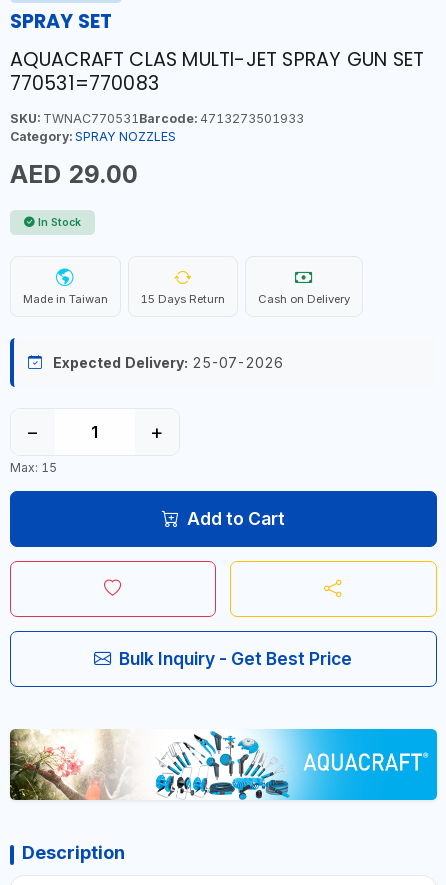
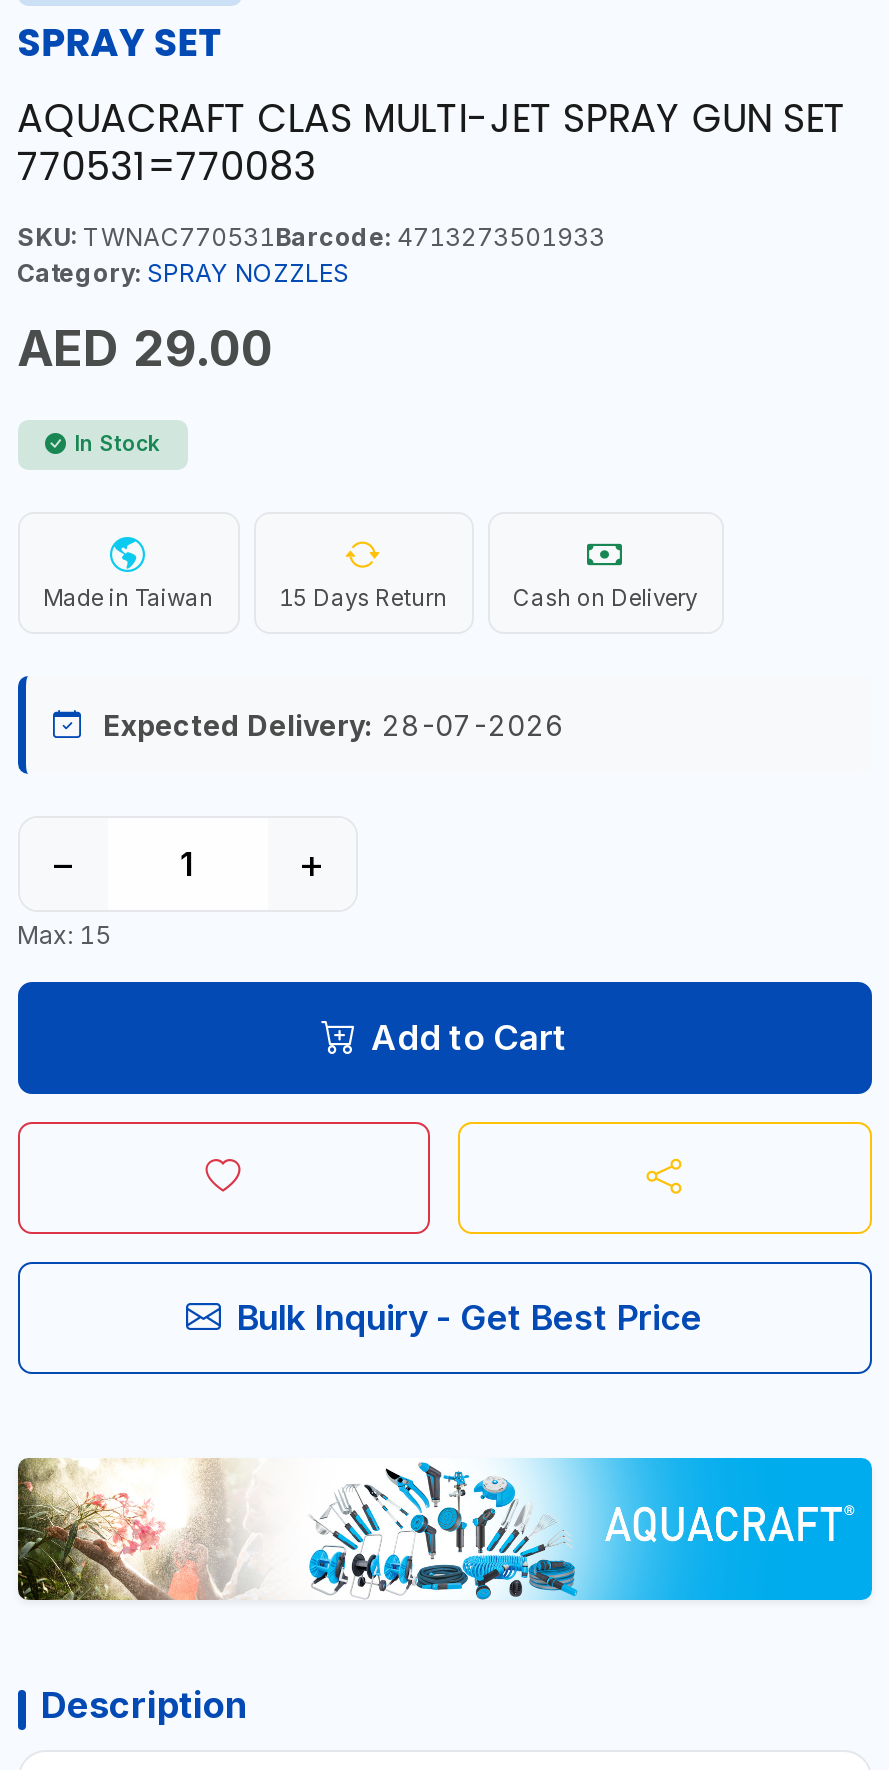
- Expected Delivery: 25-07-2026
+ Expected Delivery: 28-07-2026
